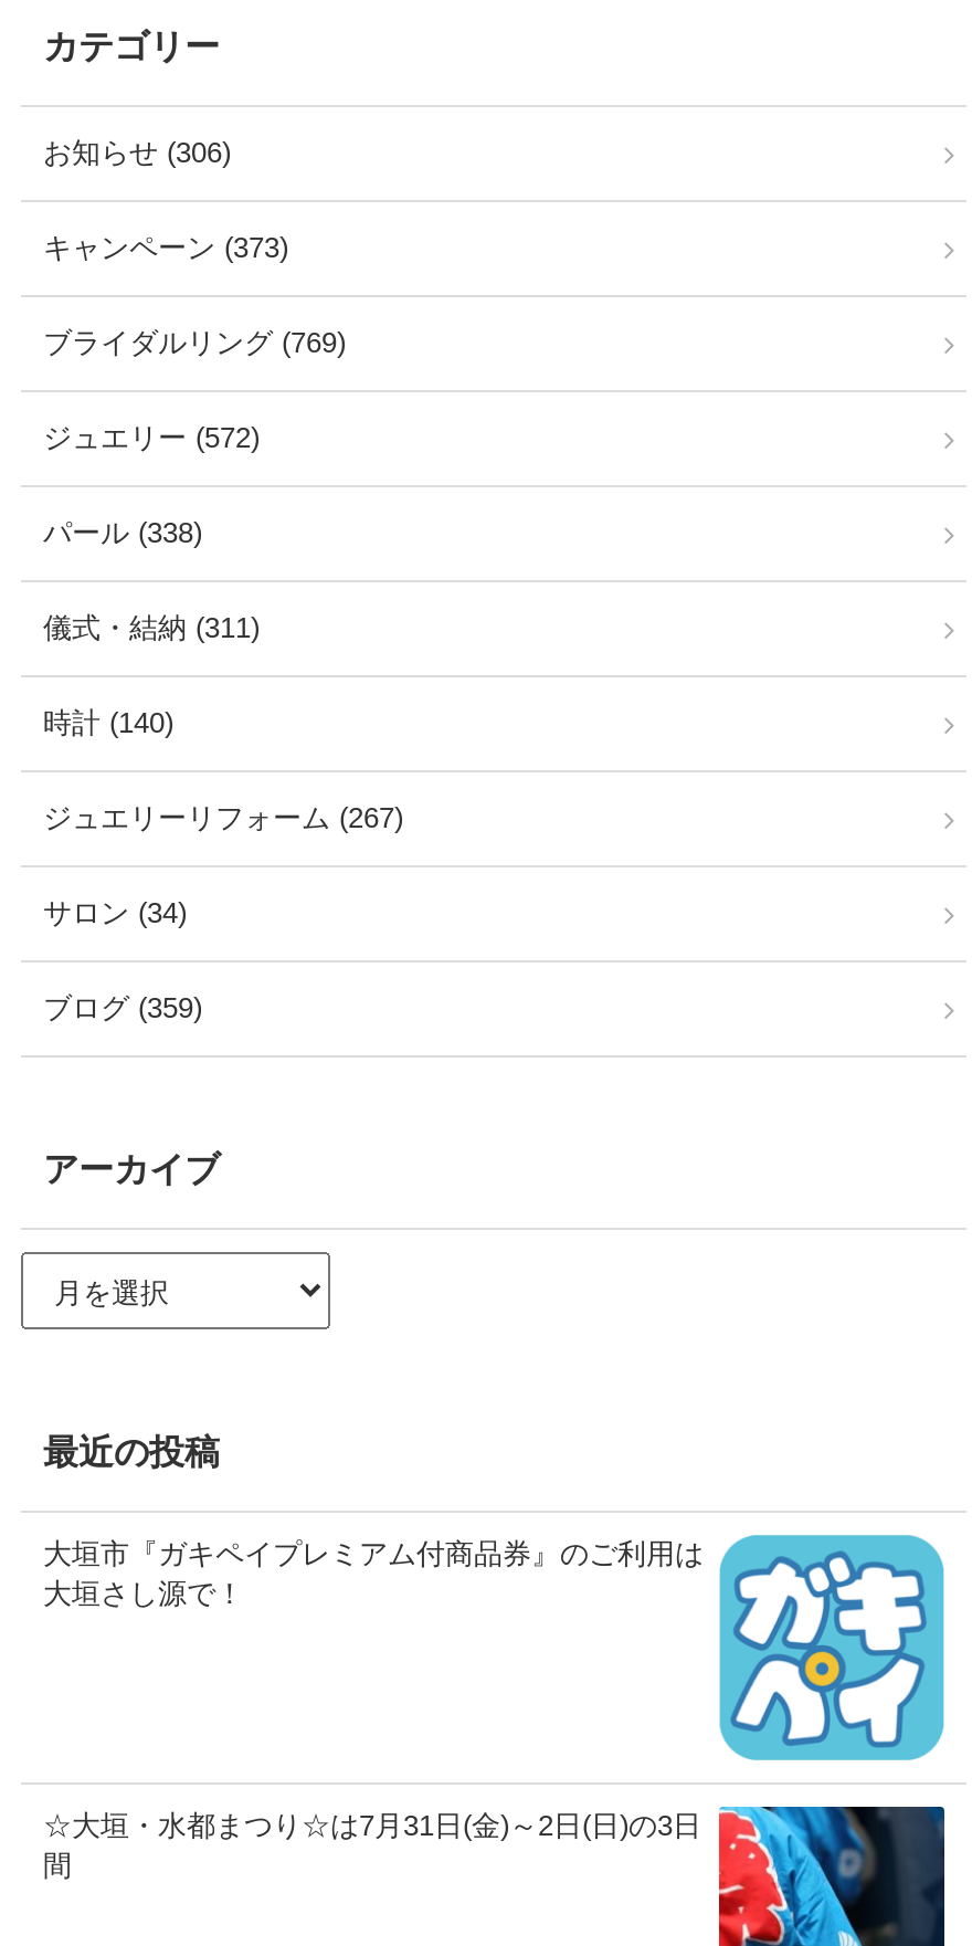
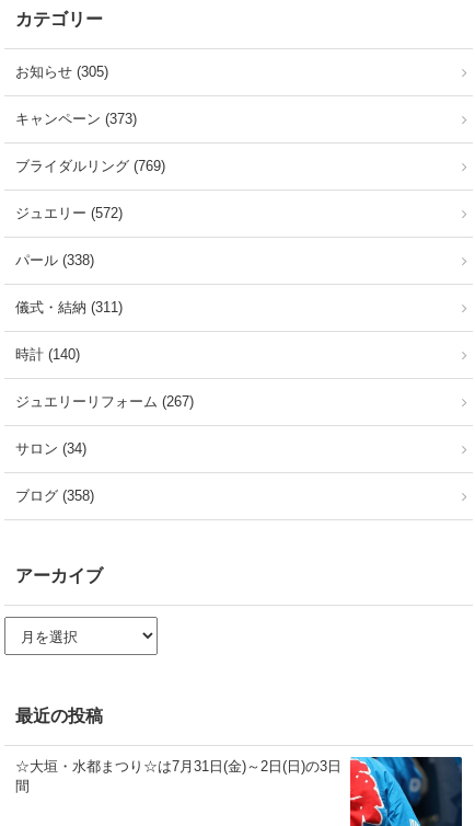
- お知らせ (306)
+ お知らせ (305)

- ブログ (359)
+ ブログ (358)

- [image]
- 大垣市『ガキペイプレミアム付商品券』のご利用は
- 大垣さし源で！
